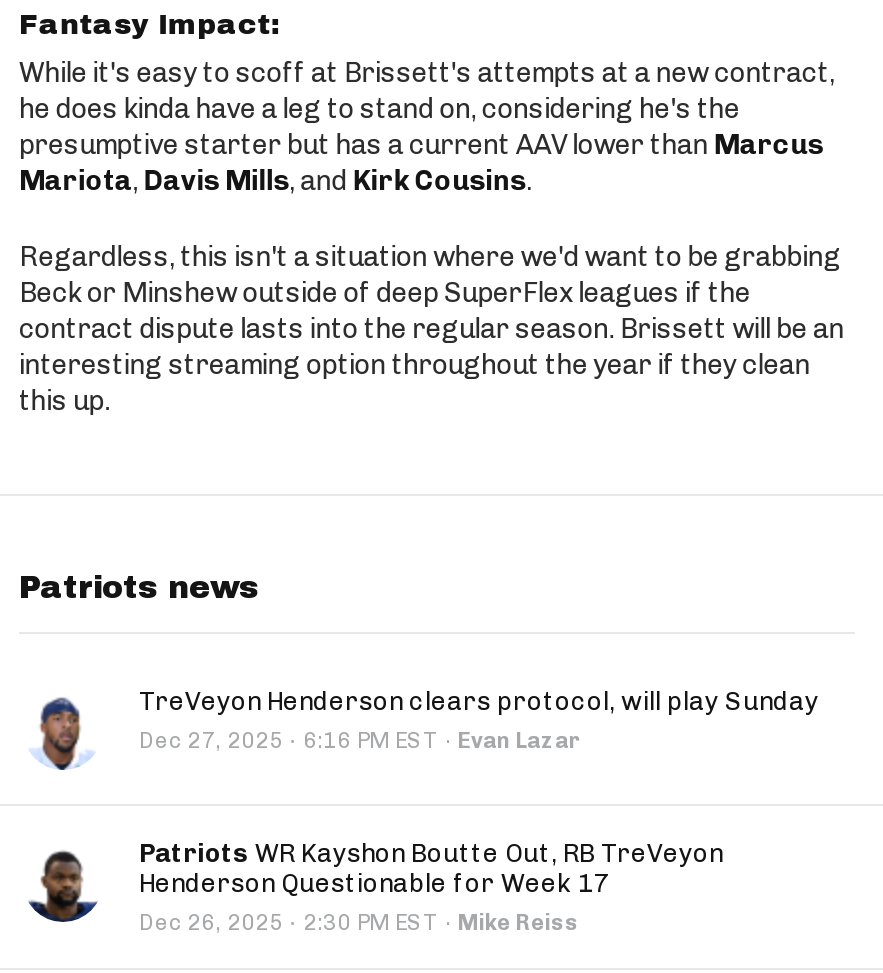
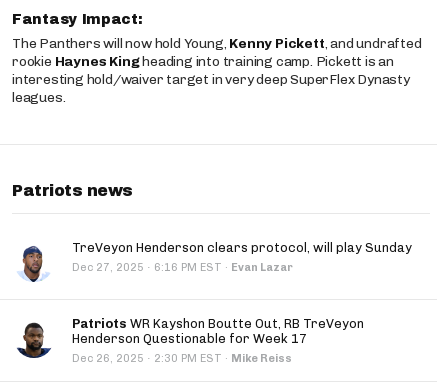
- While it's easy to scoff at Brissett's attempts at a new contract,
- he does kinda have a leg to stand on, considering he's the
- presumptive starter but has a current AAV lower than Marcus
- Mariota, Davis Mills, and Kirk Cousins.
- Regardless, this isn't a situation where we'd want to be grabbing
- Beck or Minshew outside of deep SuperFlex leagues if the
- contract dispute lasts into the regular season. Brissett will be an
- interesting streaming option throughout the year if they clean
- this up.
+ The Panthers will now hold Young, Kenny Pickett, and undrafted
+ rookie Haynes King heading into training camp. Pickett is an
+ interesting hold/waiver target in very deep SuperFlex Dynasty
+ leagues.
